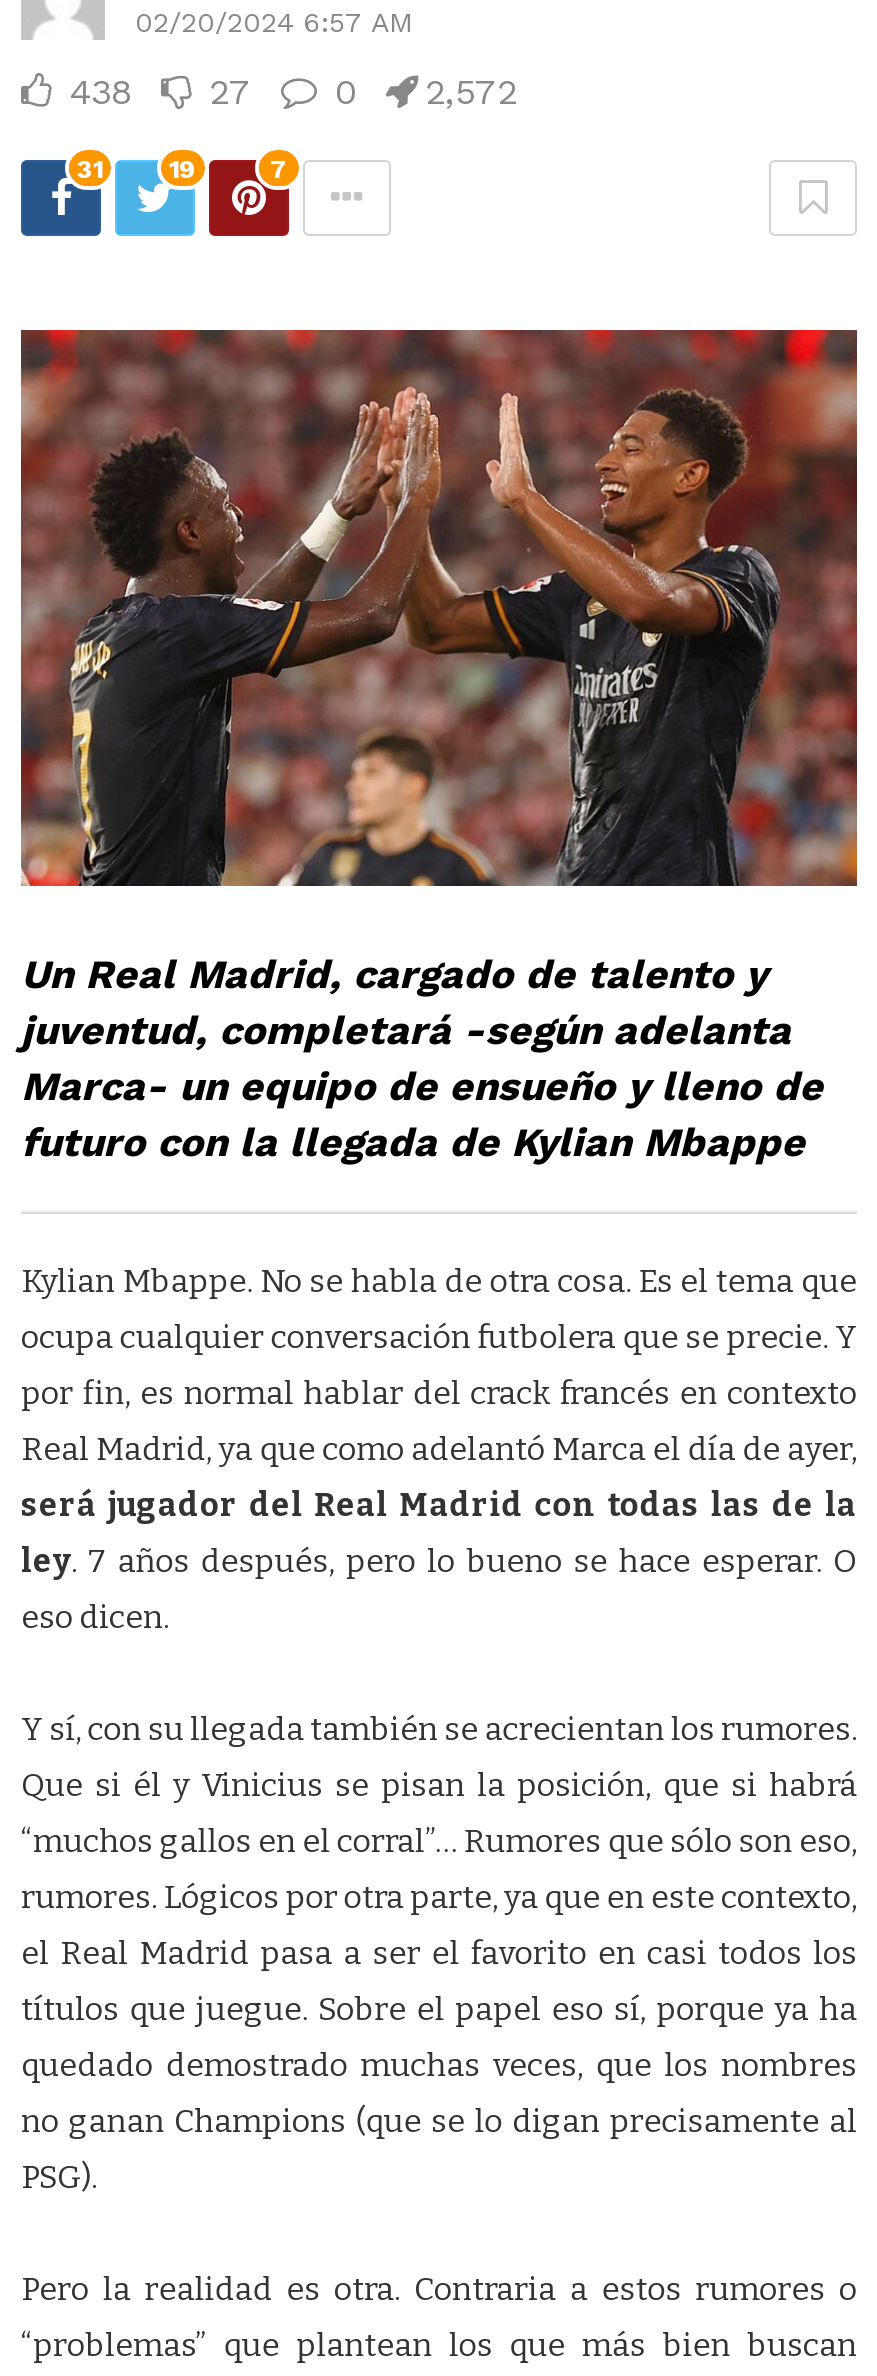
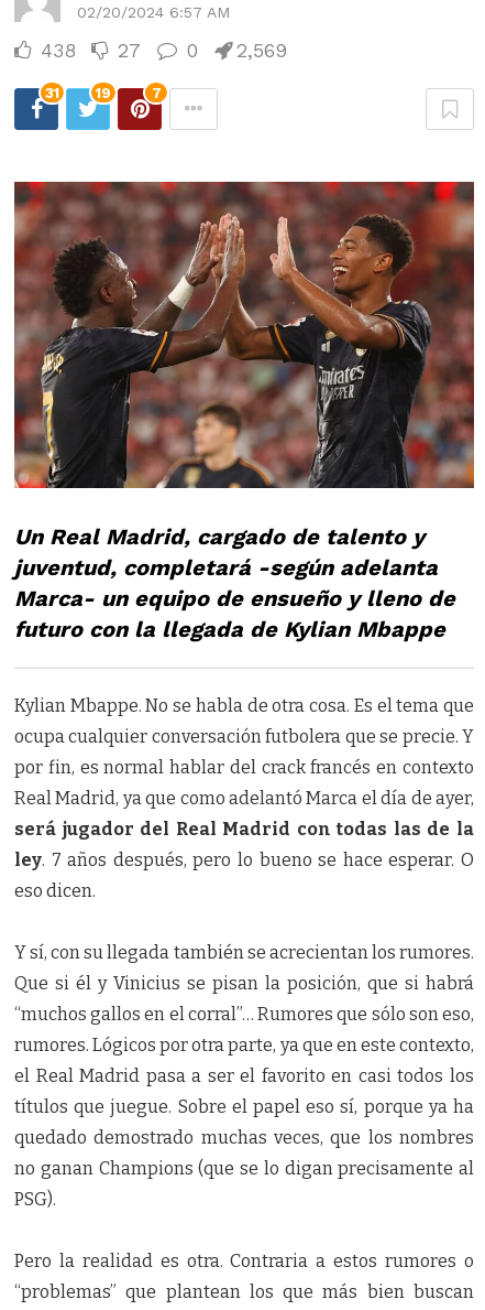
- 2,572
+ 2,569
